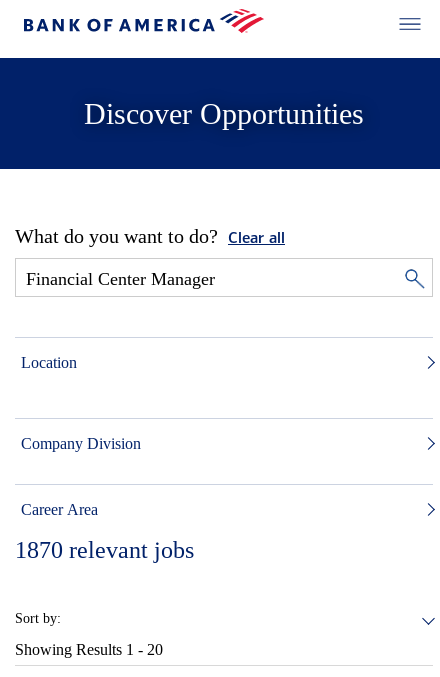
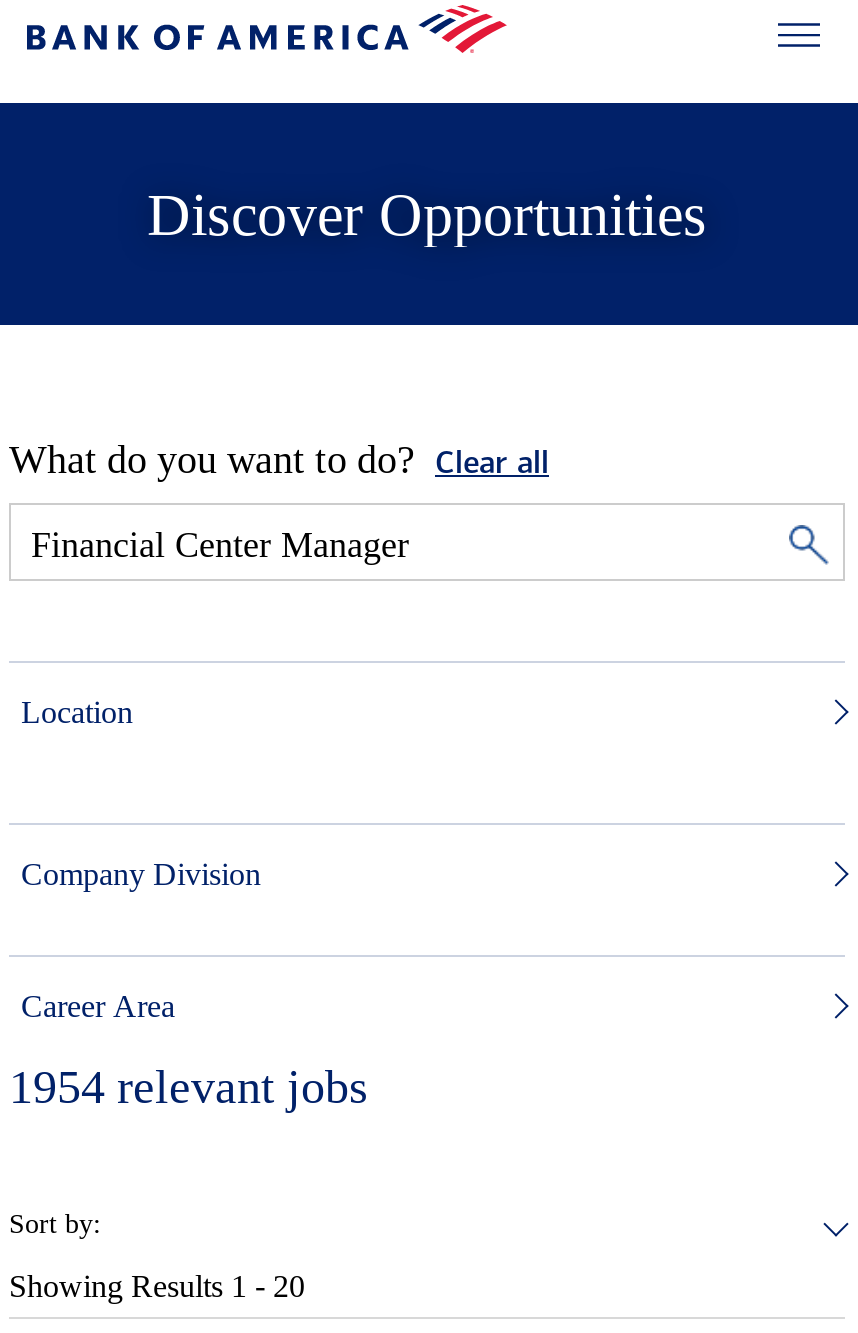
- 1870 relevant jobs
+ 1954 relevant jobs
